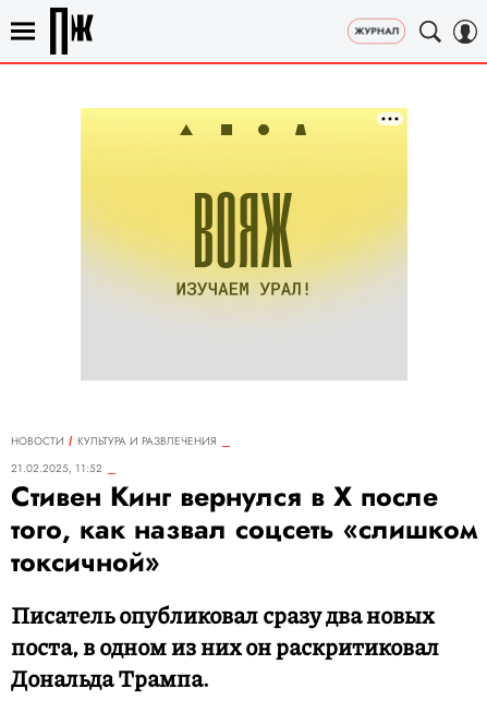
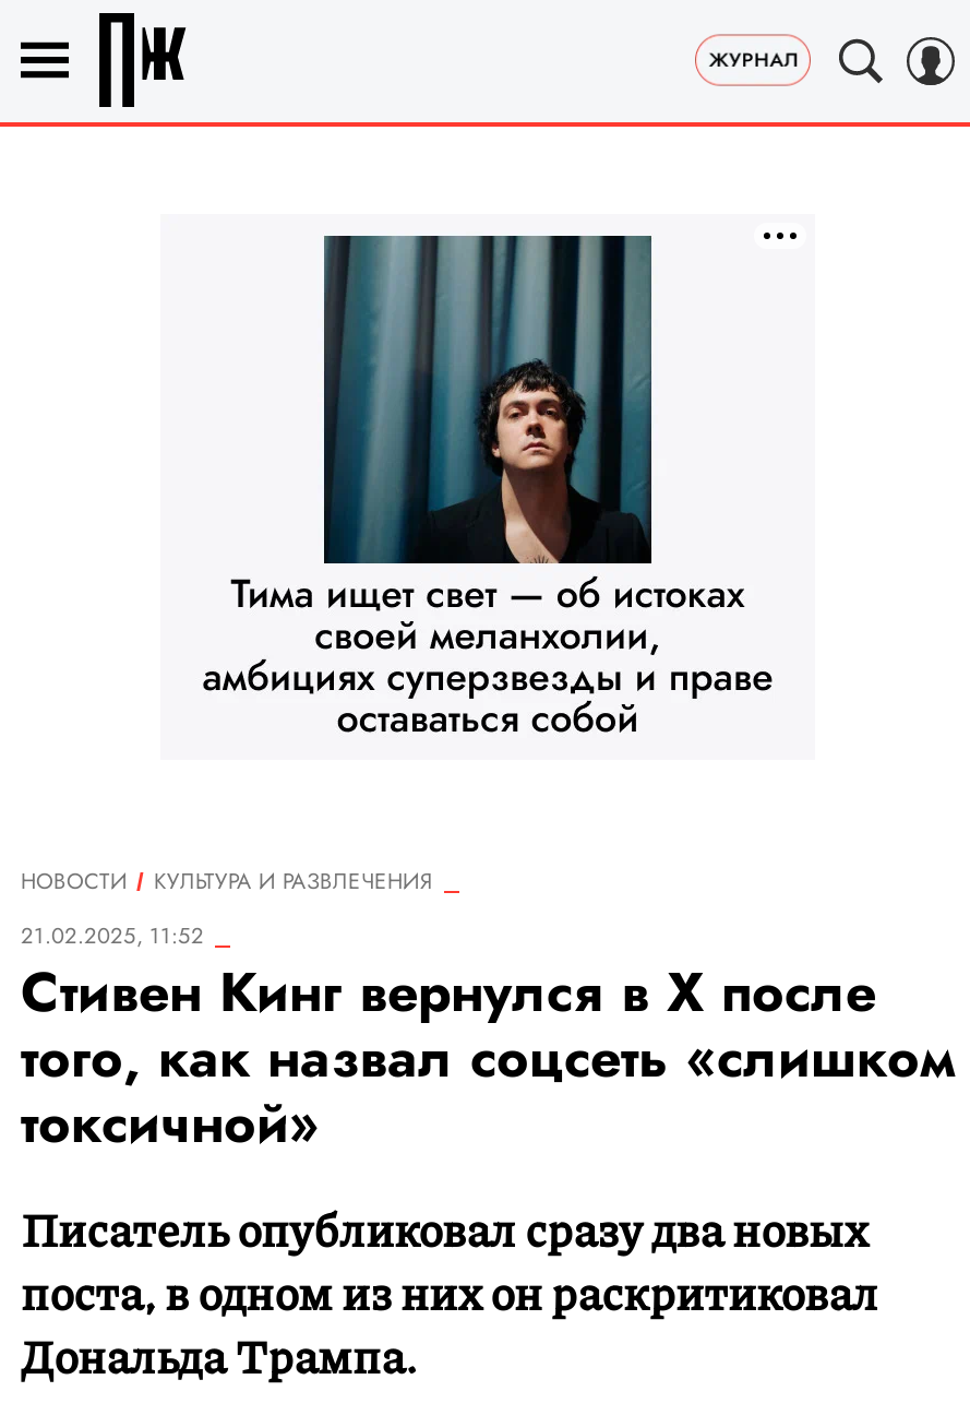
- [image]
+ [image]
